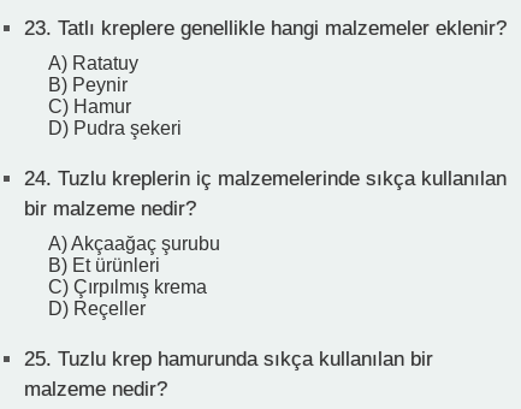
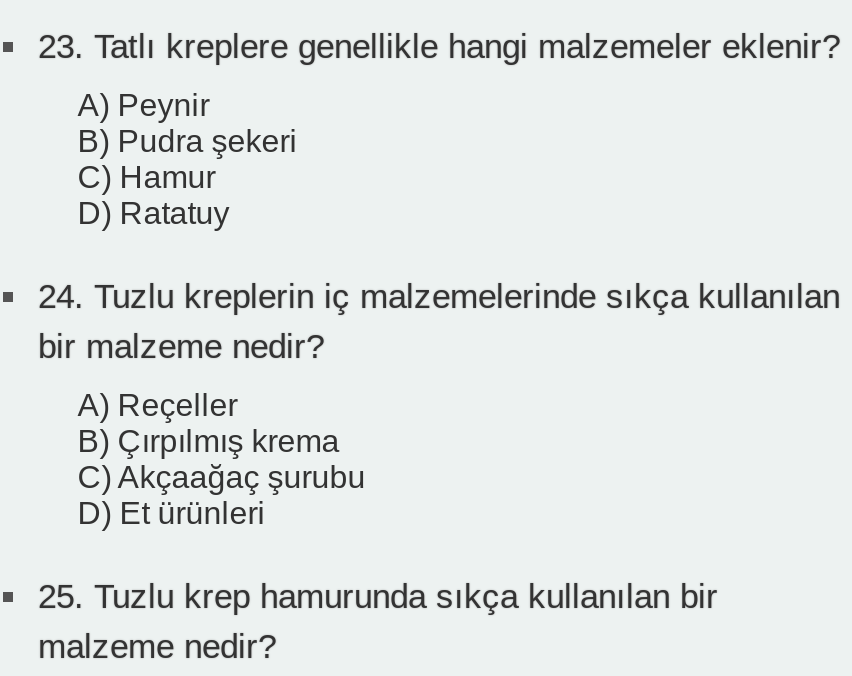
- A) Ratatuy
- B) Peynir
+ A) Peynir
+ B) Pudra şekeri

- D) Pudra şekeri
+ D) Ratatuy

- A) Akçaağaç şurubu
- B) Et ürünleri
- C) Çırpılmış krema
- D) Reçeller
+ A) Reçeller
+ B) Çırpılmış krema
+ C) Akçaağaç şurubu
+ D) Et ürünleri
